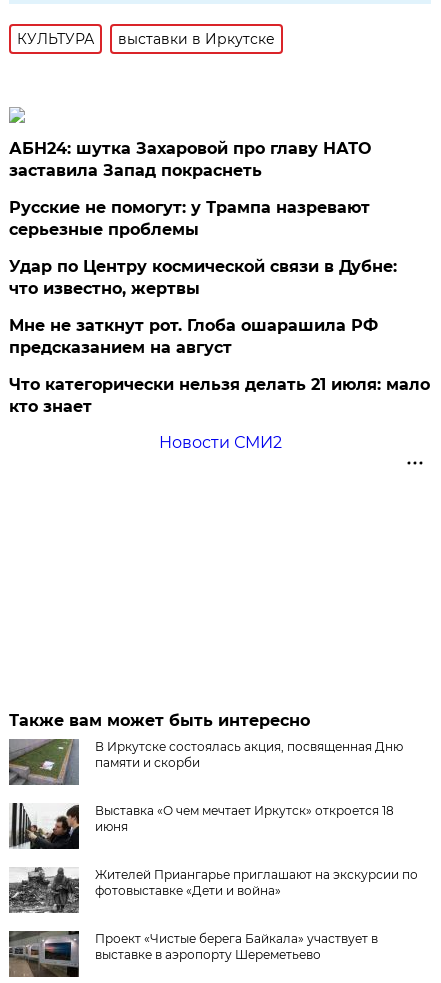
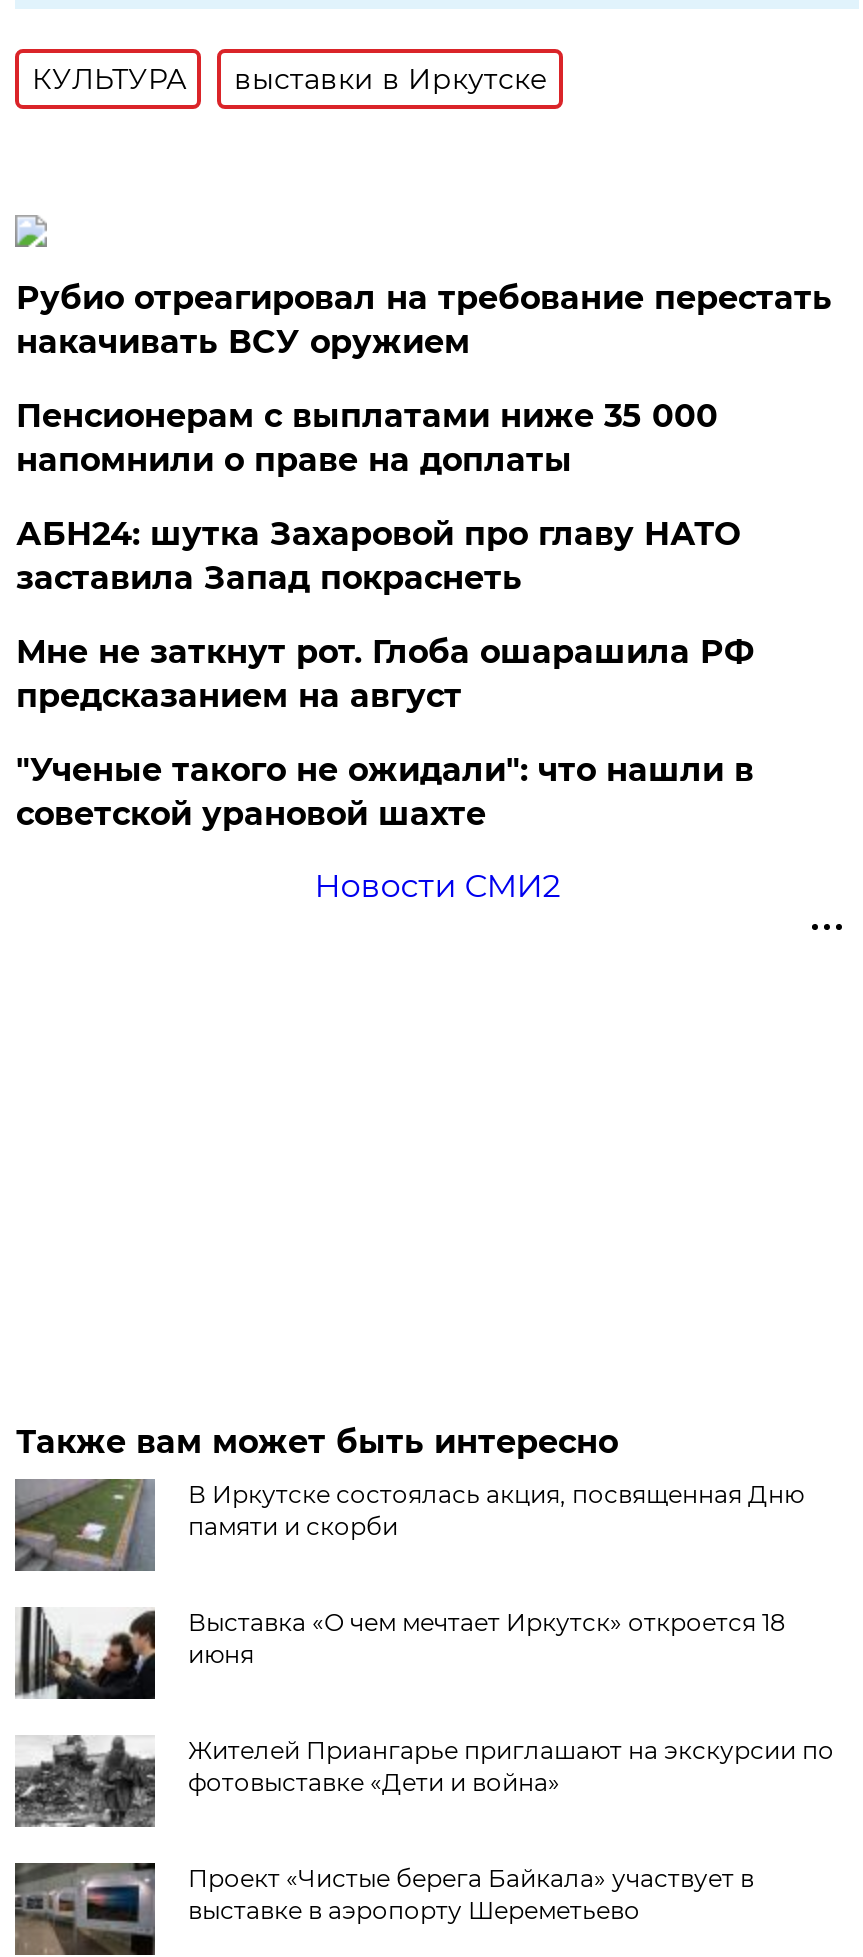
+ Рубио отреагировал на требование перестать
+ накачивать ВСУ оружием
+ Пенсионерам с выплатами ниже 35 000
+ напомнили о праве на доплаты

moved down: АБН24: шутка Захаровой про главу НАТО | заставила Запад покраснеть

- Русские не помогут: у Трампа назревают
- серьезные проблемы
- Удар по Центру космической связи в Дубне:
- что известно, жертвы

- Что категорически нельзя делать 21 июля: мало
- кто знает
+ "Ученые такого не ожидали": что нашли в
+ советской урановой шахте
